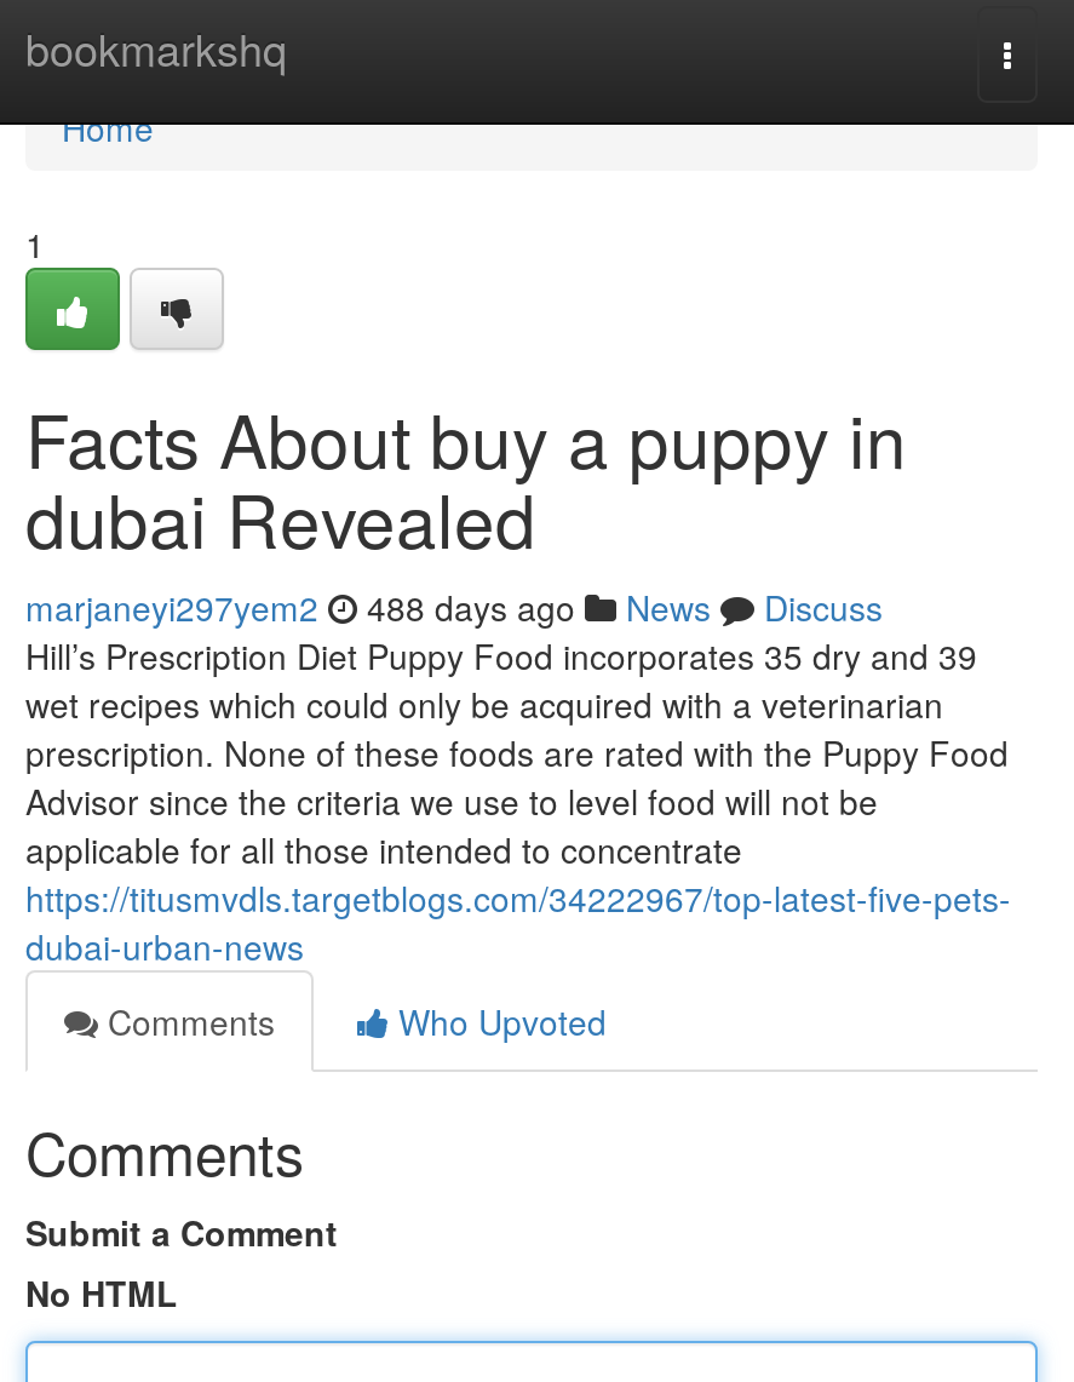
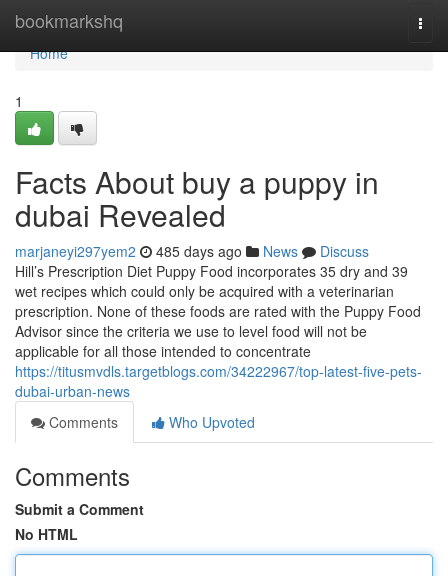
- marjaneyi297yem2 488 days ago News Discuss
+ marjaneyi297yem2 485 days ago News Discuss
